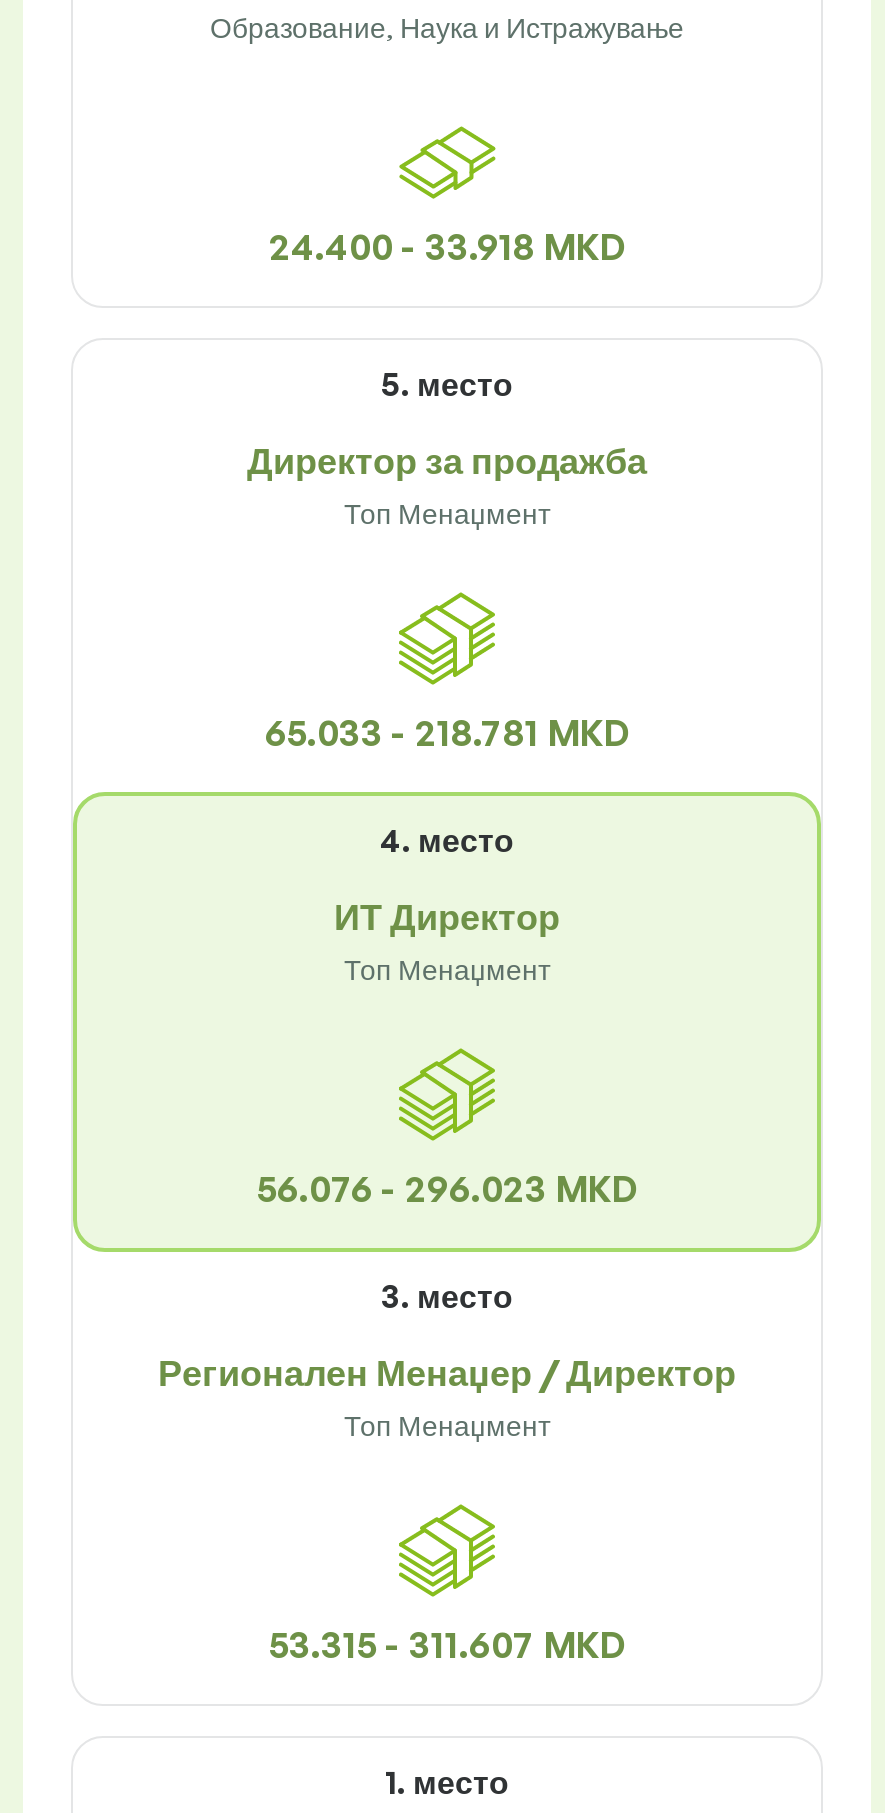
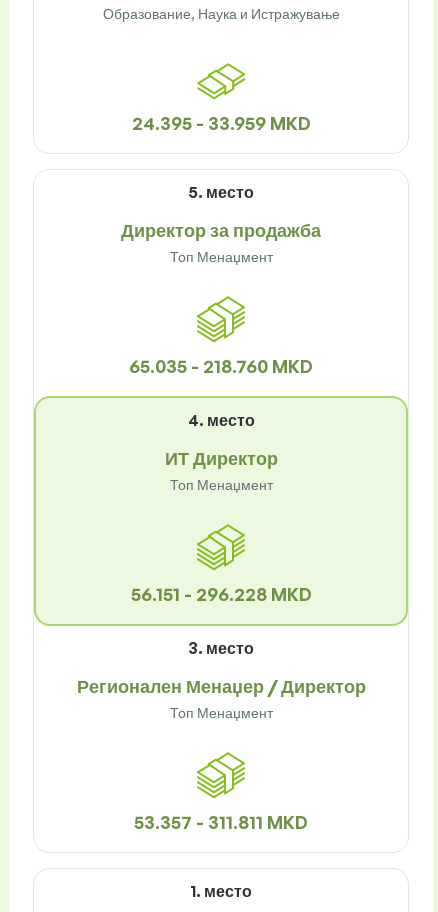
- 24.400 - 33.918 MKD
+ 24.395 - 33.959 MKD

- 65.033 - 218.781 MKD
+ 65.035 - 218.760 MKD

- 56.076 - 296.023 MKD
+ 56.151 - 296.228 MKD

- 53.315 - 311.607 MKD
+ 53.357 - 311.811 MKD
